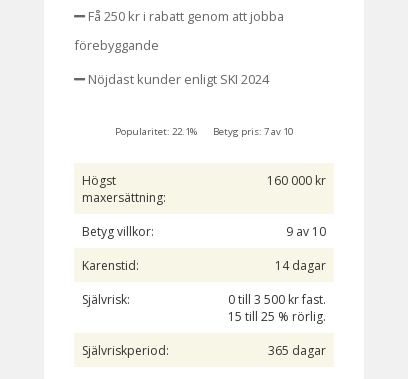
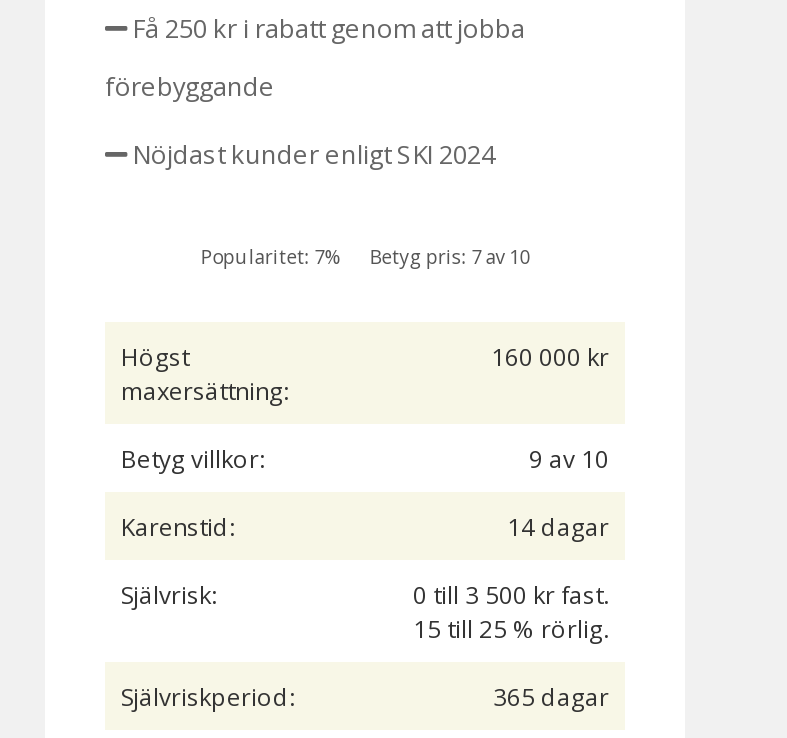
- Popularitet: 22.1% Betyg pris: 7 av 10
+ Popularitet: 7% Betyg pris: 7 av 10
